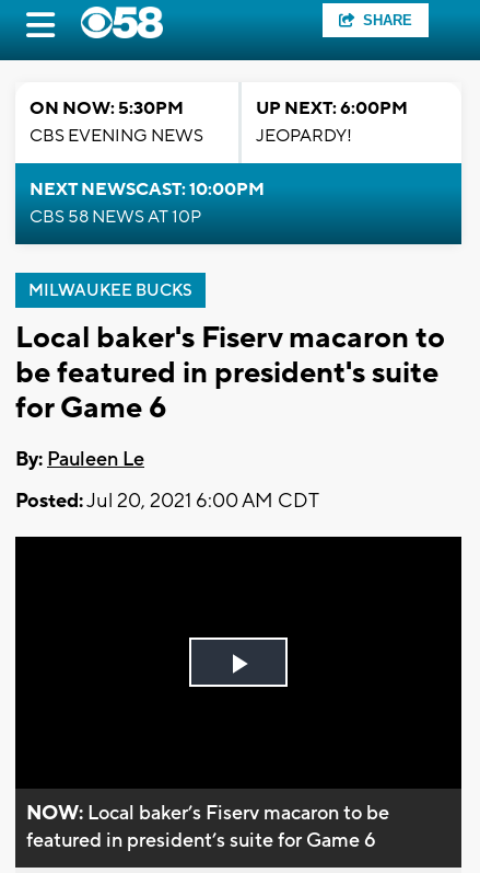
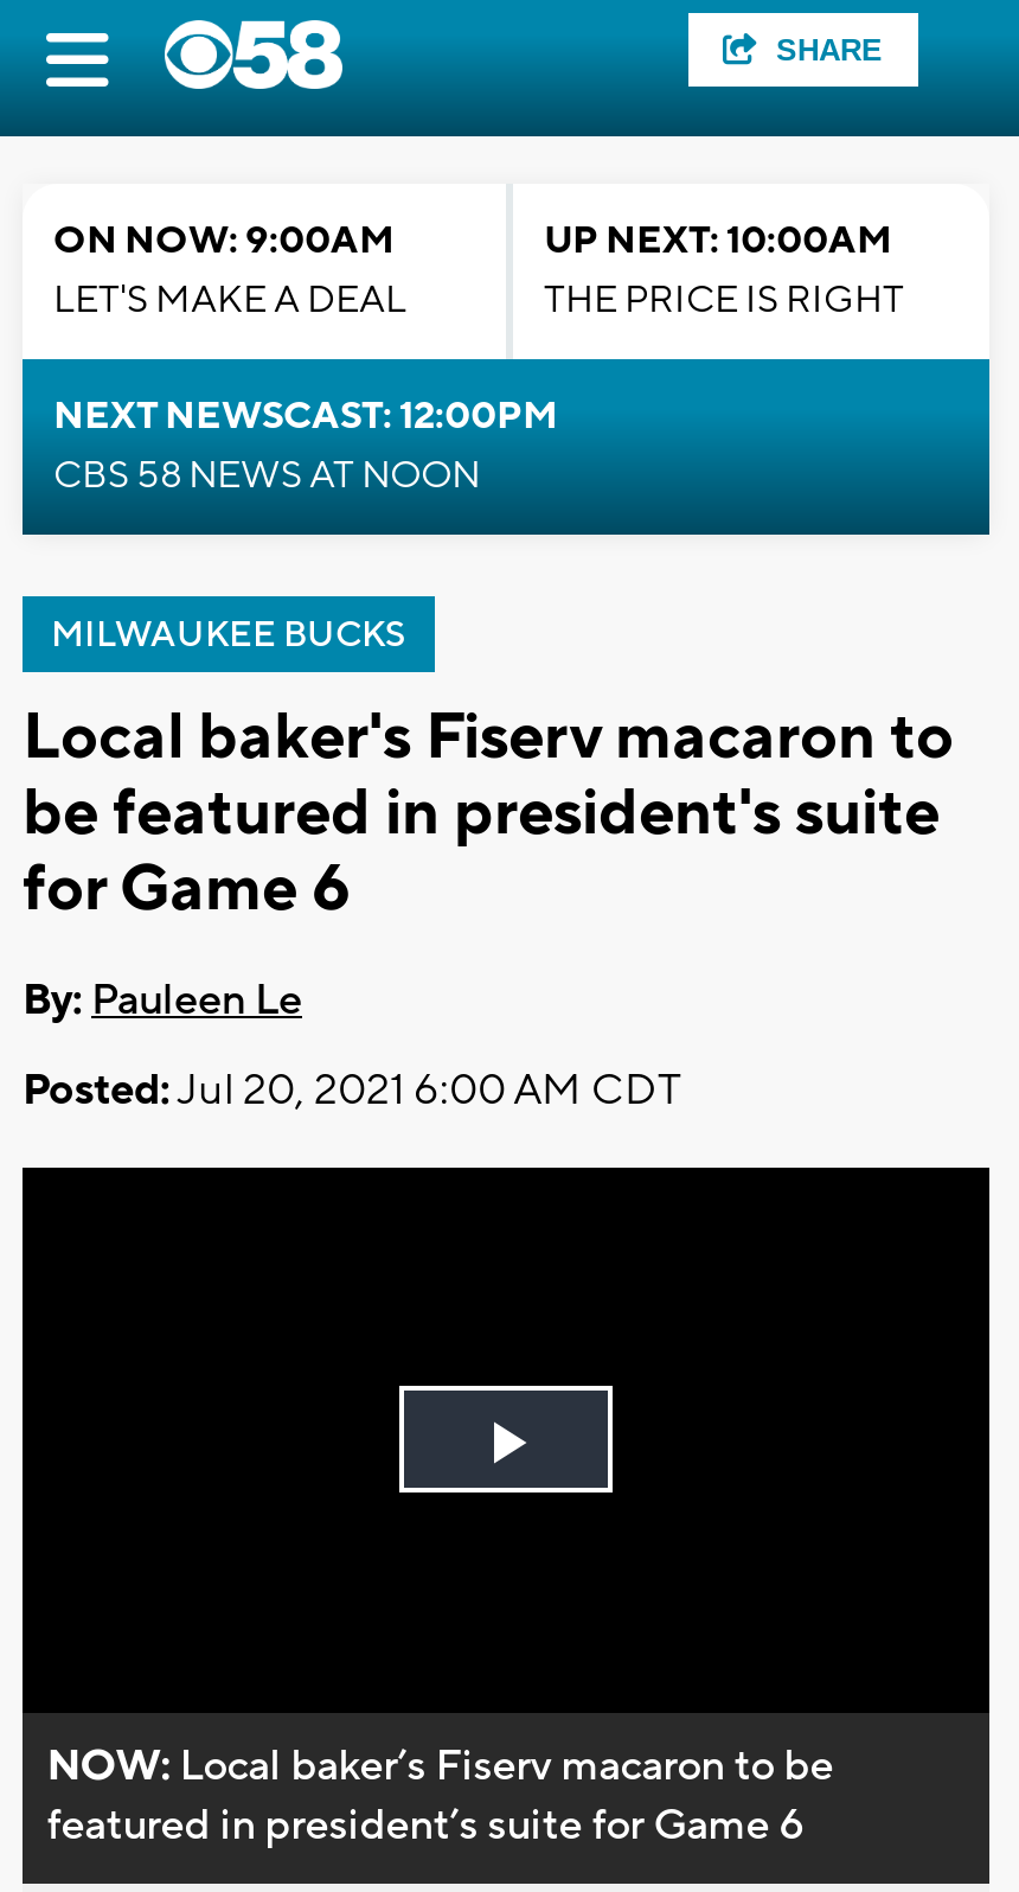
- ON NOW: 5:30PM
- CBS EVENING NEWS
+ ON NOW: 9:00AM
+ LET'S MAKE A DEAL

- UP NEXT: 6:00PM
- JEOPARDY!
+ UP NEXT: 10:00AM
+ THE PRICE IS RIGHT

- NEXT NEWSCAST: 10:00PM
- CBS 58 NEWS AT 10P
+ NEXT NEWSCAST: 12:00PM
+ CBS 58 NEWS AT NOON
